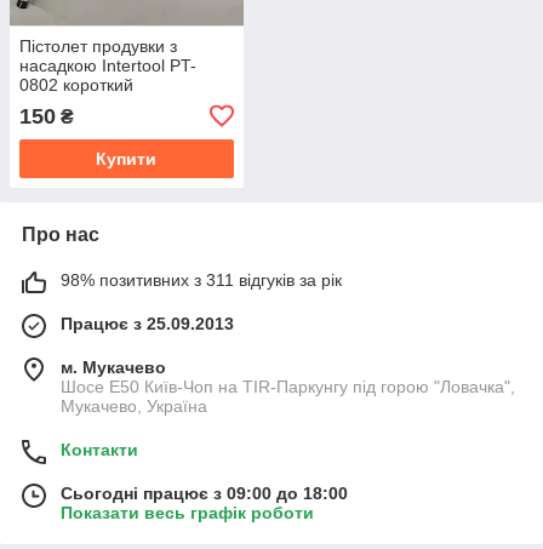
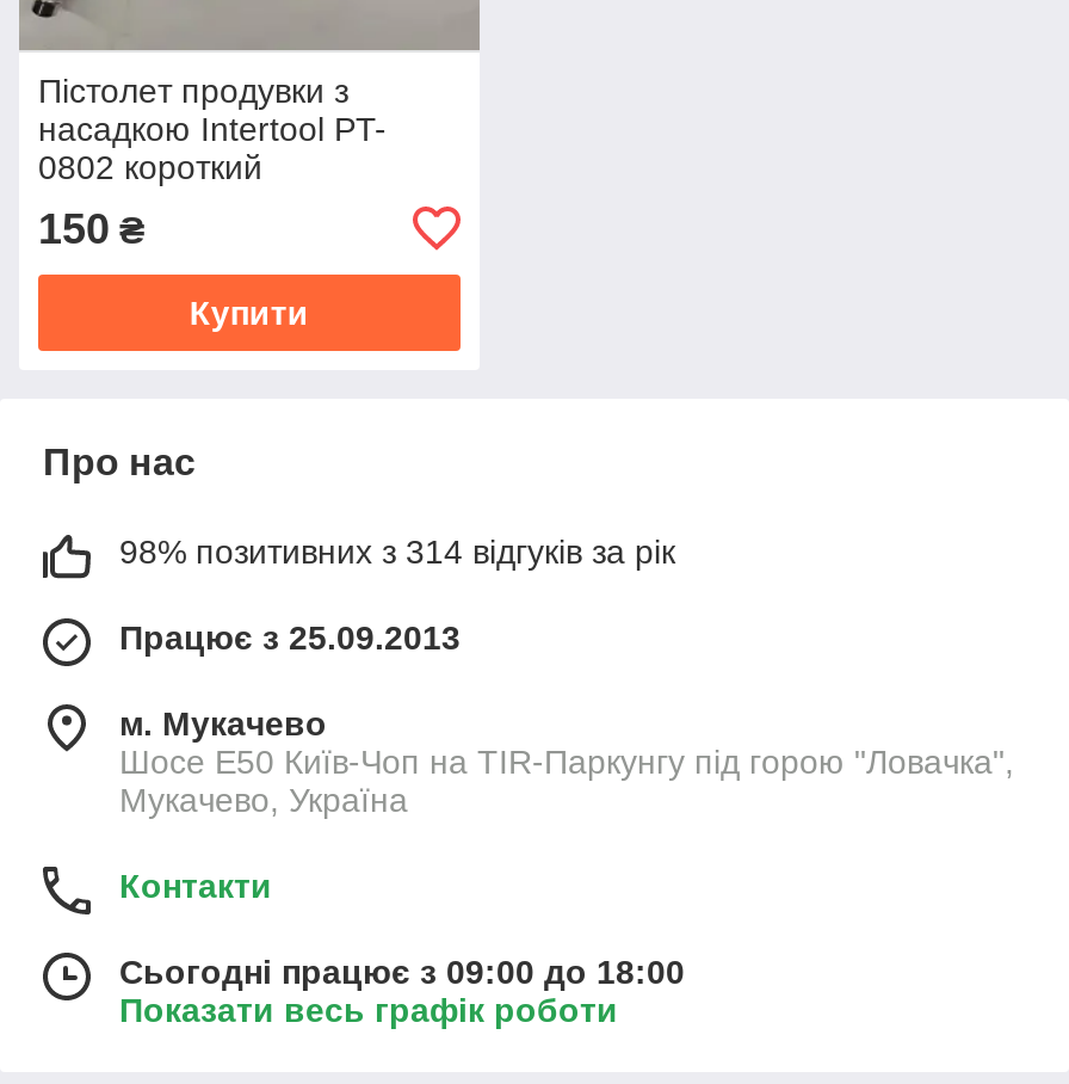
- 98% позитивних з 311 відгуків за рік
+ 98% позитивних з 314 відгуків за рік
